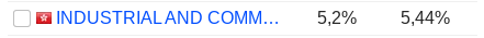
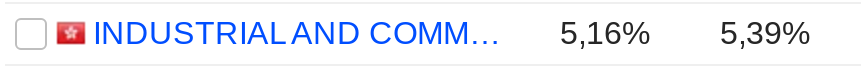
- 5,2%
+ 5,16%

- 5,44%
+ 5,39%
